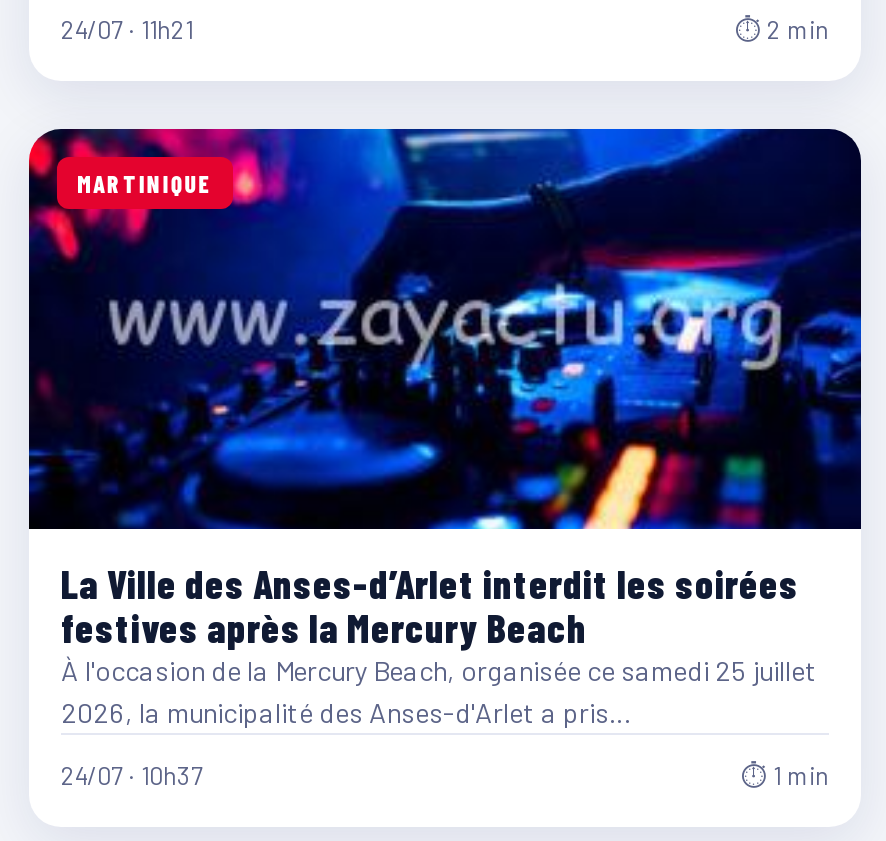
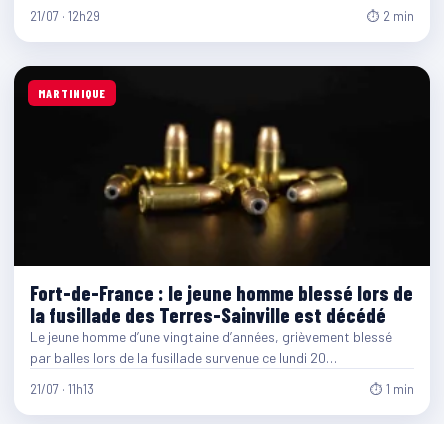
- 24/07 · 11h21
+ 21/07 · 12h29

- [image]
- La Ville des Anses-d’Arlet interdit les soirées
- festives après la Mercury Beach
- À l'occasion de la Mercury Beach, organisée ce samedi 25 juillet
- 2026, la municipalité des Anses-d'Arlet a pris…
+ [image]
+ Fort-de-France : le jeune homme blessé lors de
+ la fusillade des Terres-Sainville est décédé
+ Le jeune homme d’une vingtaine d’années, grièvement blessé
+ par balles lors de la fusillade survenue ce lundi 20…

- 24/07 · 10h37
+ 21/07 · 11h13
